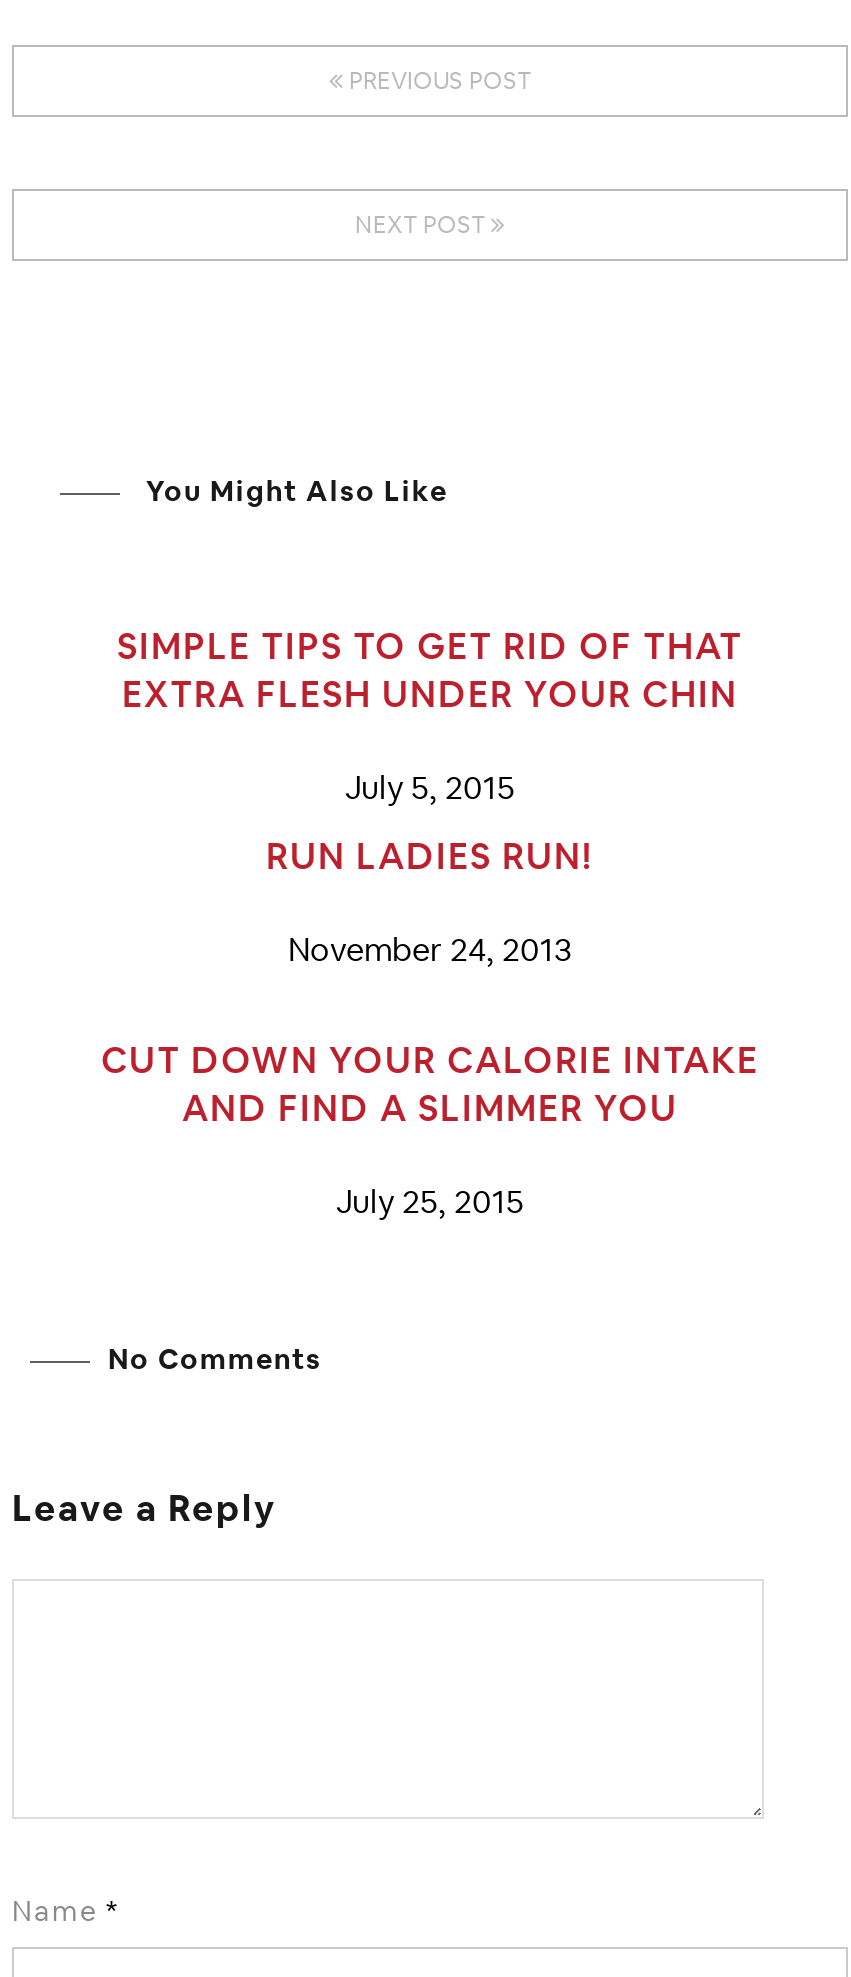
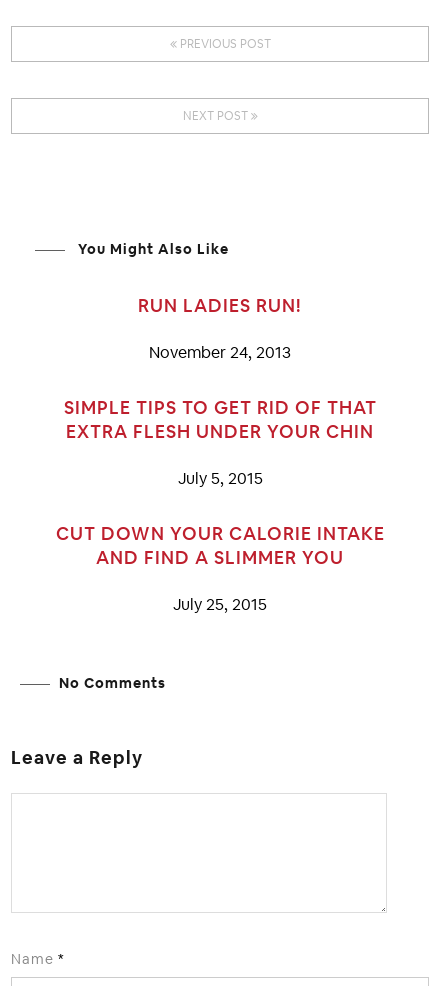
moved down: SIMPLE TIPS TO GET RID OF THAT | EXTRA FLESH UNDER YOUR CHIN | July 5, 2015

moved up: RUN LADIES RUN! | November 24, 2013
